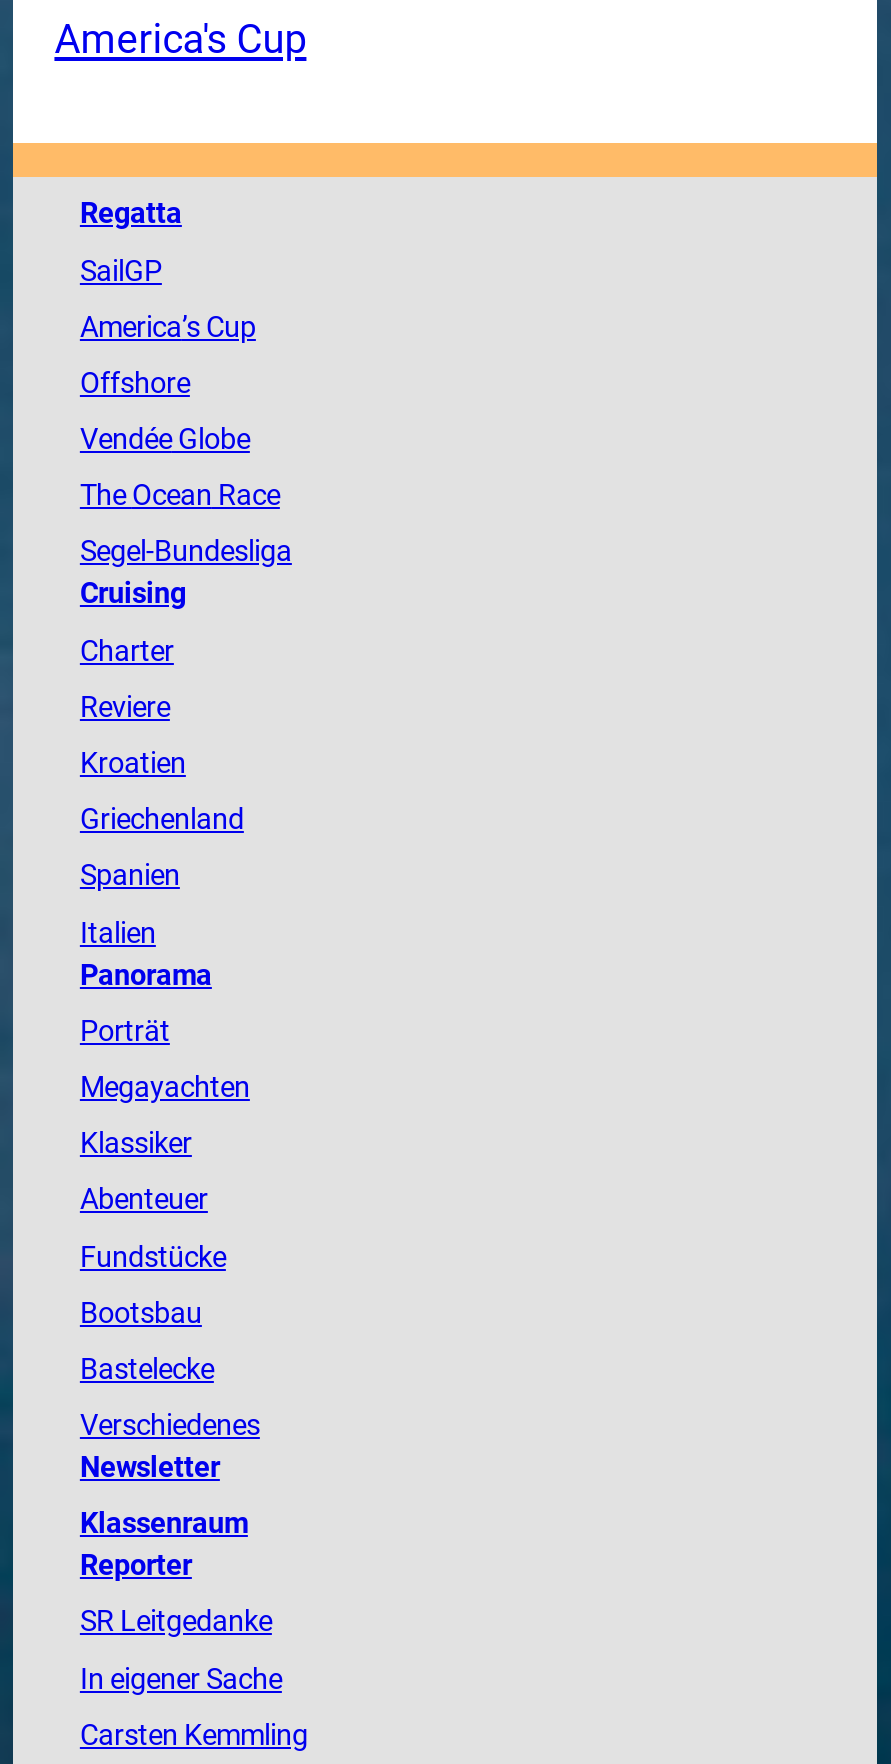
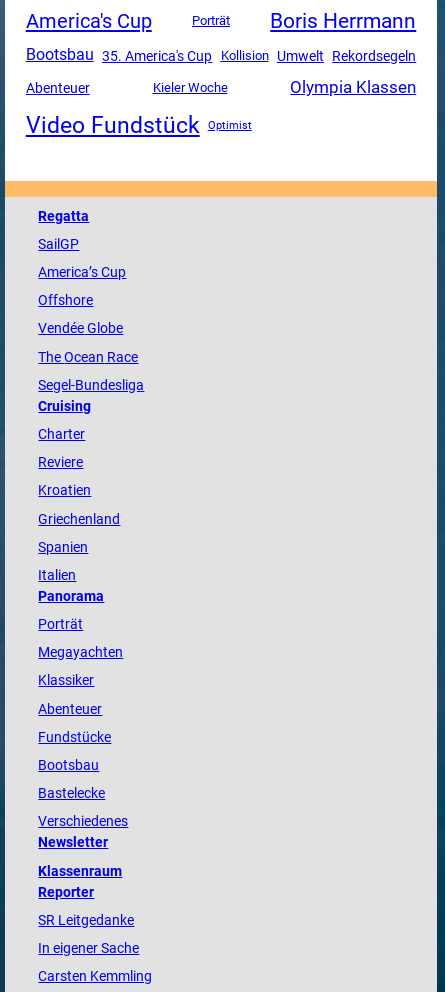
+ Porträt
+ Boris Herrmann
+ Bootsbau 35. America's Cup Kollision Umwelt Rekordsegeln
+ Abenteuer
+ Kieler Woche
+ Olympia Klassen
+ Video Fundstück
+ Optimist
